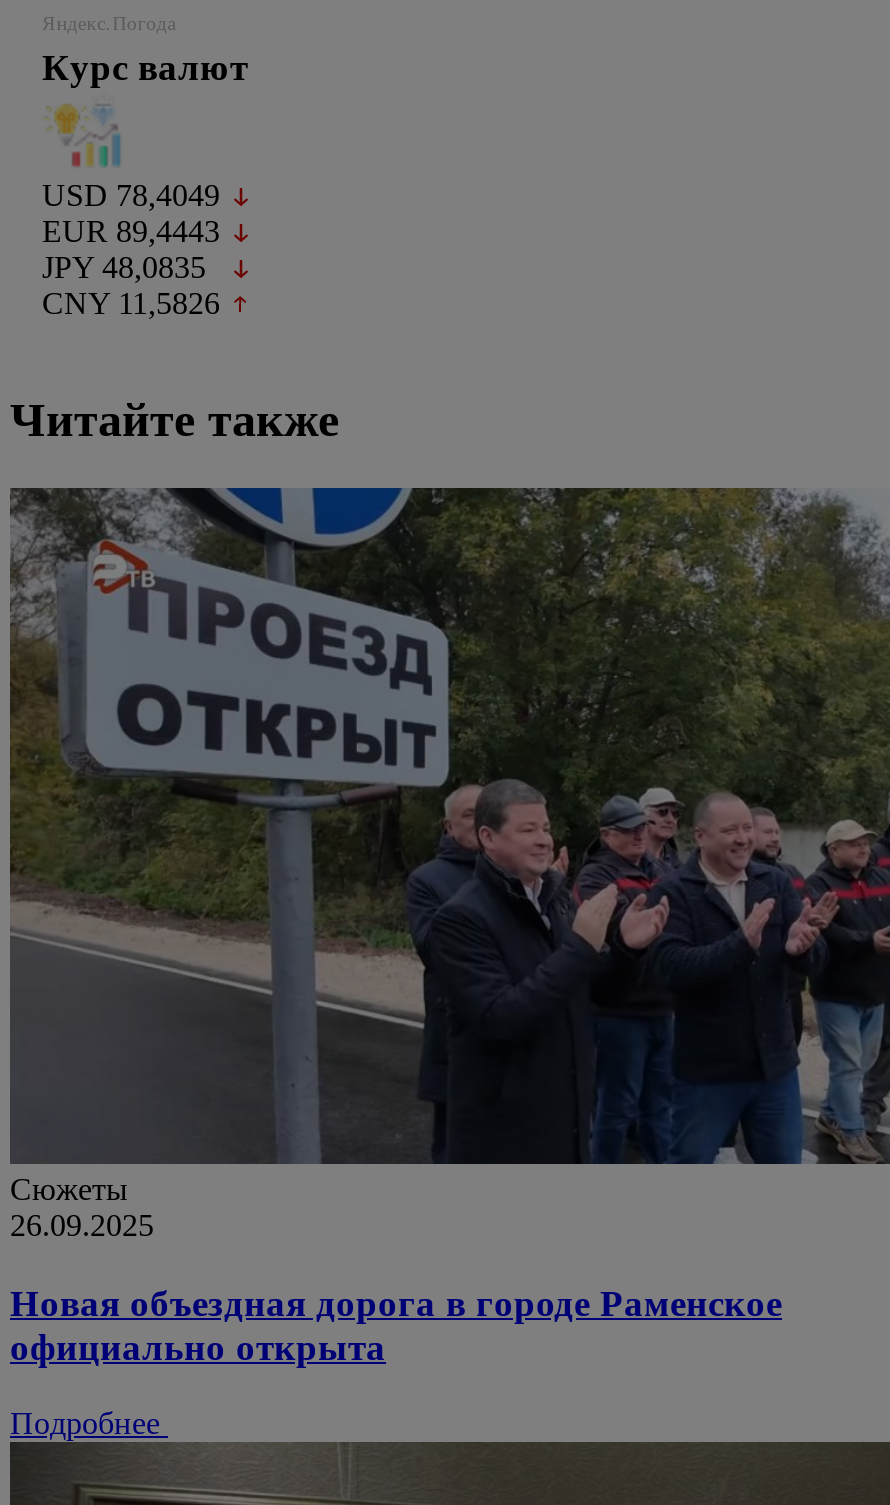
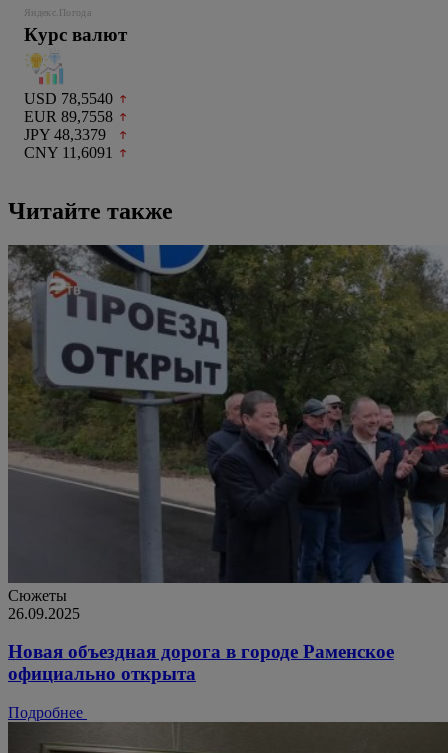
- USD 78,4049
+ USD 78,5540

- EUR 89,4443
+ EUR 89,7558

- JPY 48,0835
+ JPY 48,3379

- CNY 11,5826
+ CNY 11,6091
